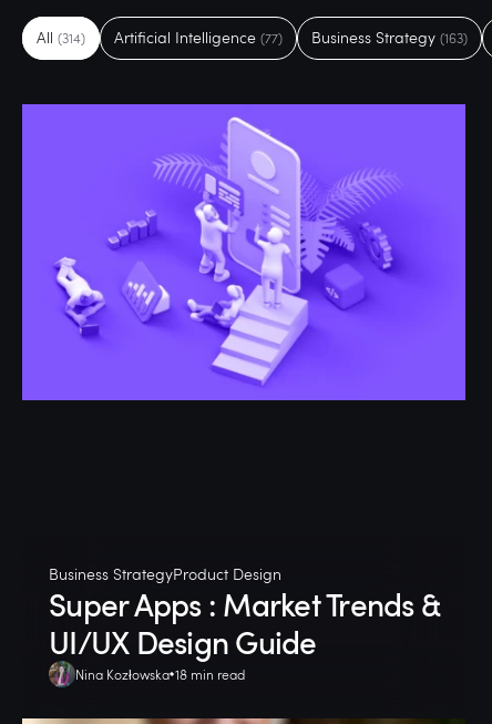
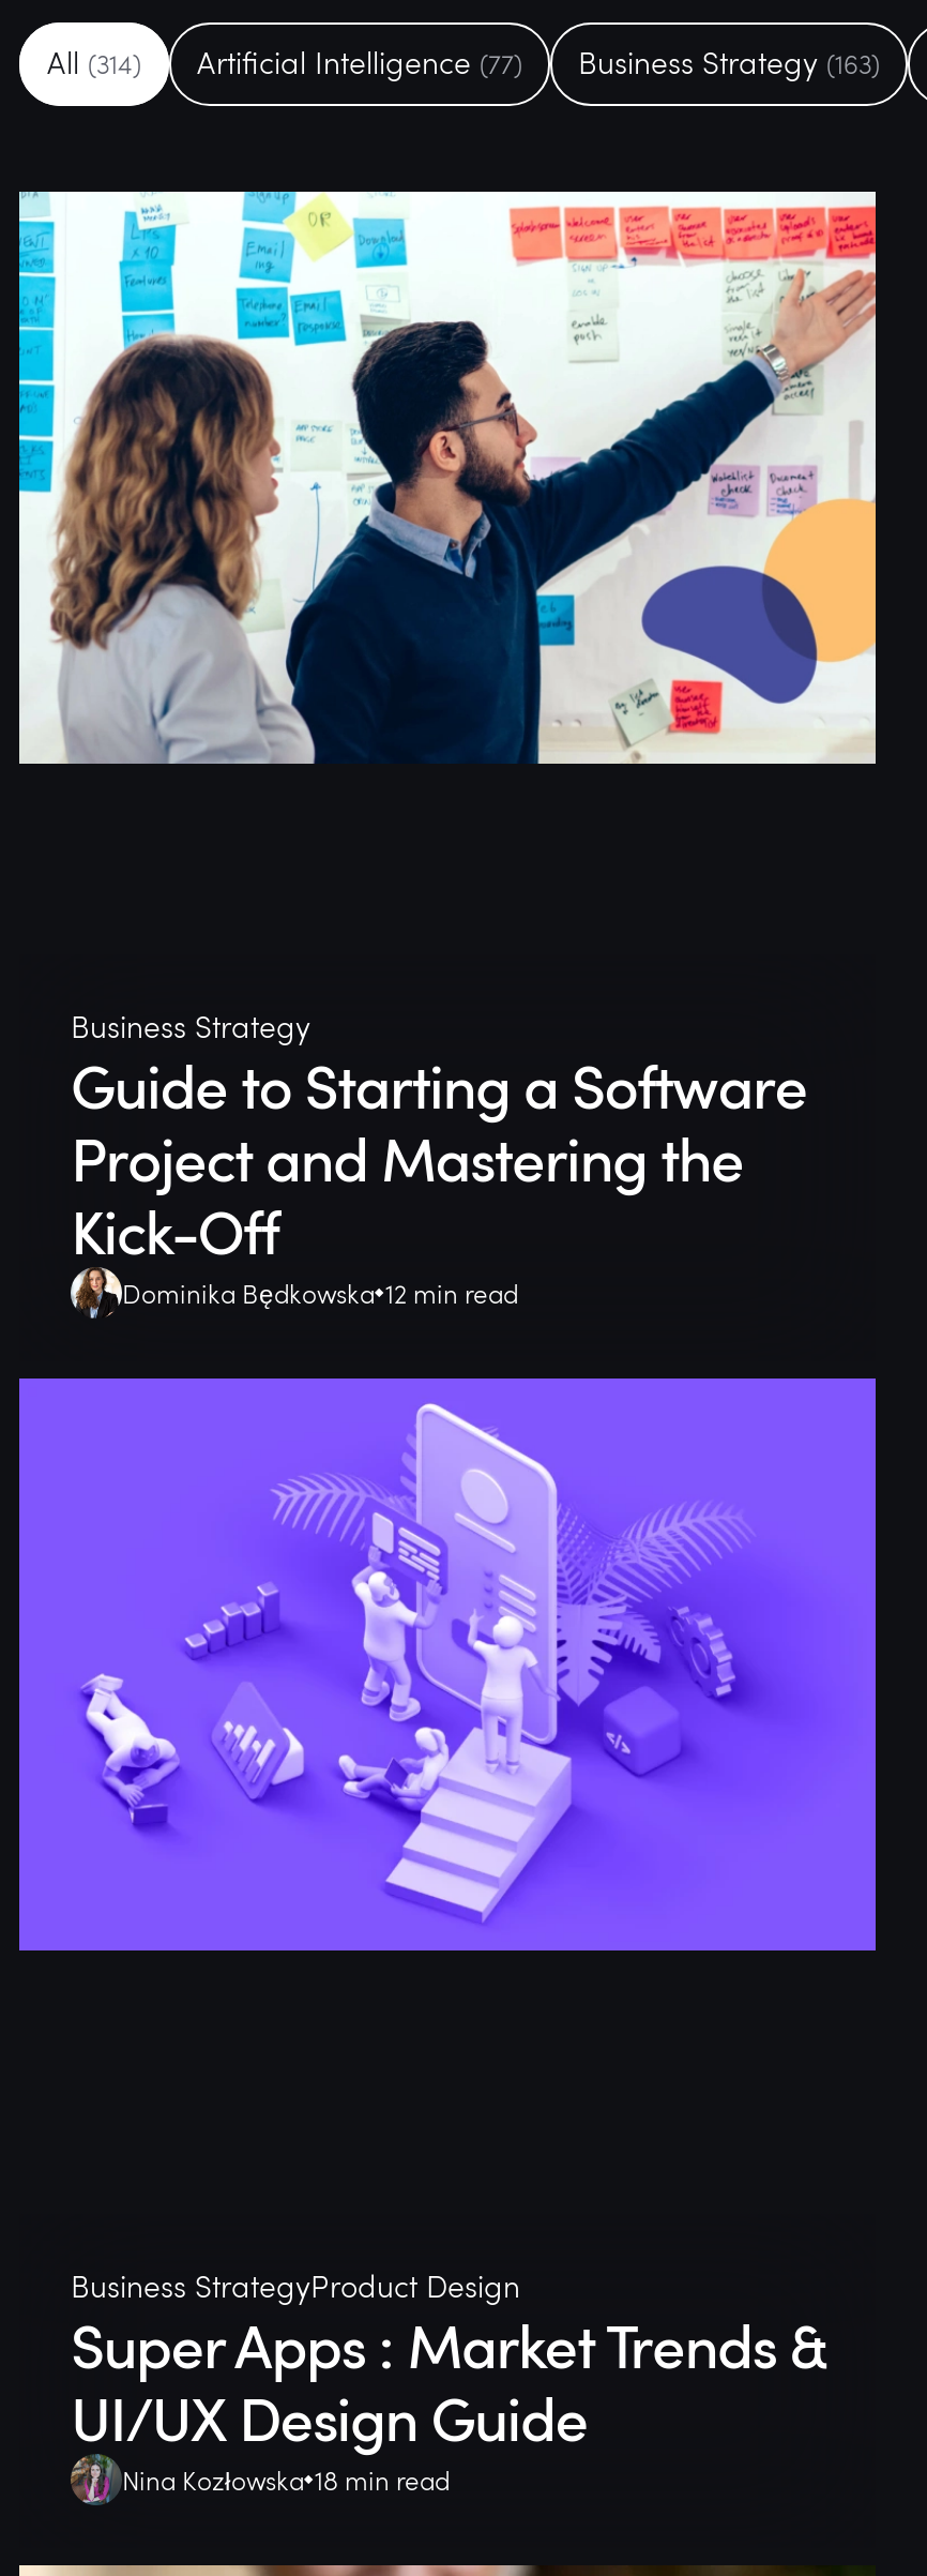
+ [image]

+ Business Strategy
+ Guide to Starting a Software
+ Project and Mastering the
+ Kick-Off
+ Dominika Będkowska 12 min read
